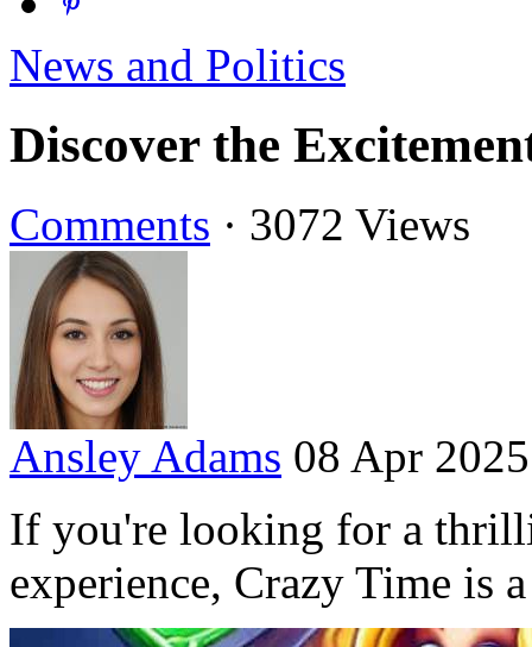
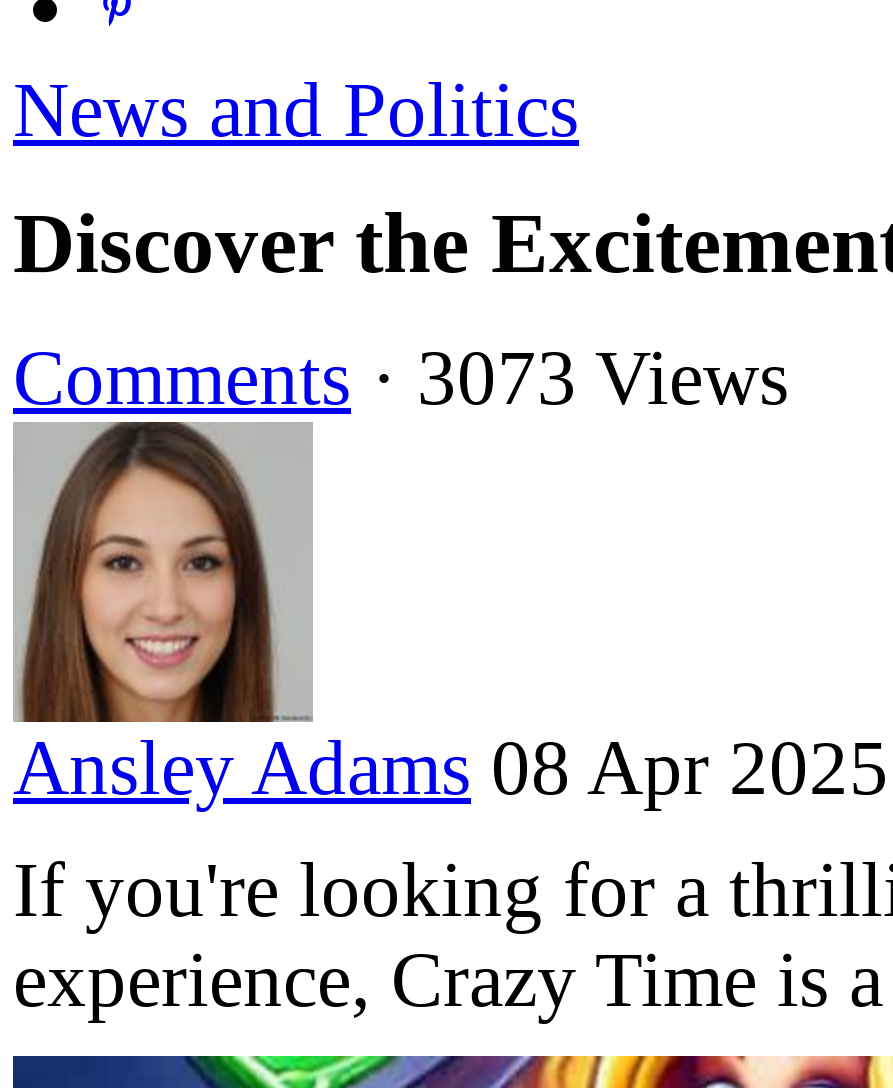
- Comments · 3072 Views
+ Comments · 3073 Views
